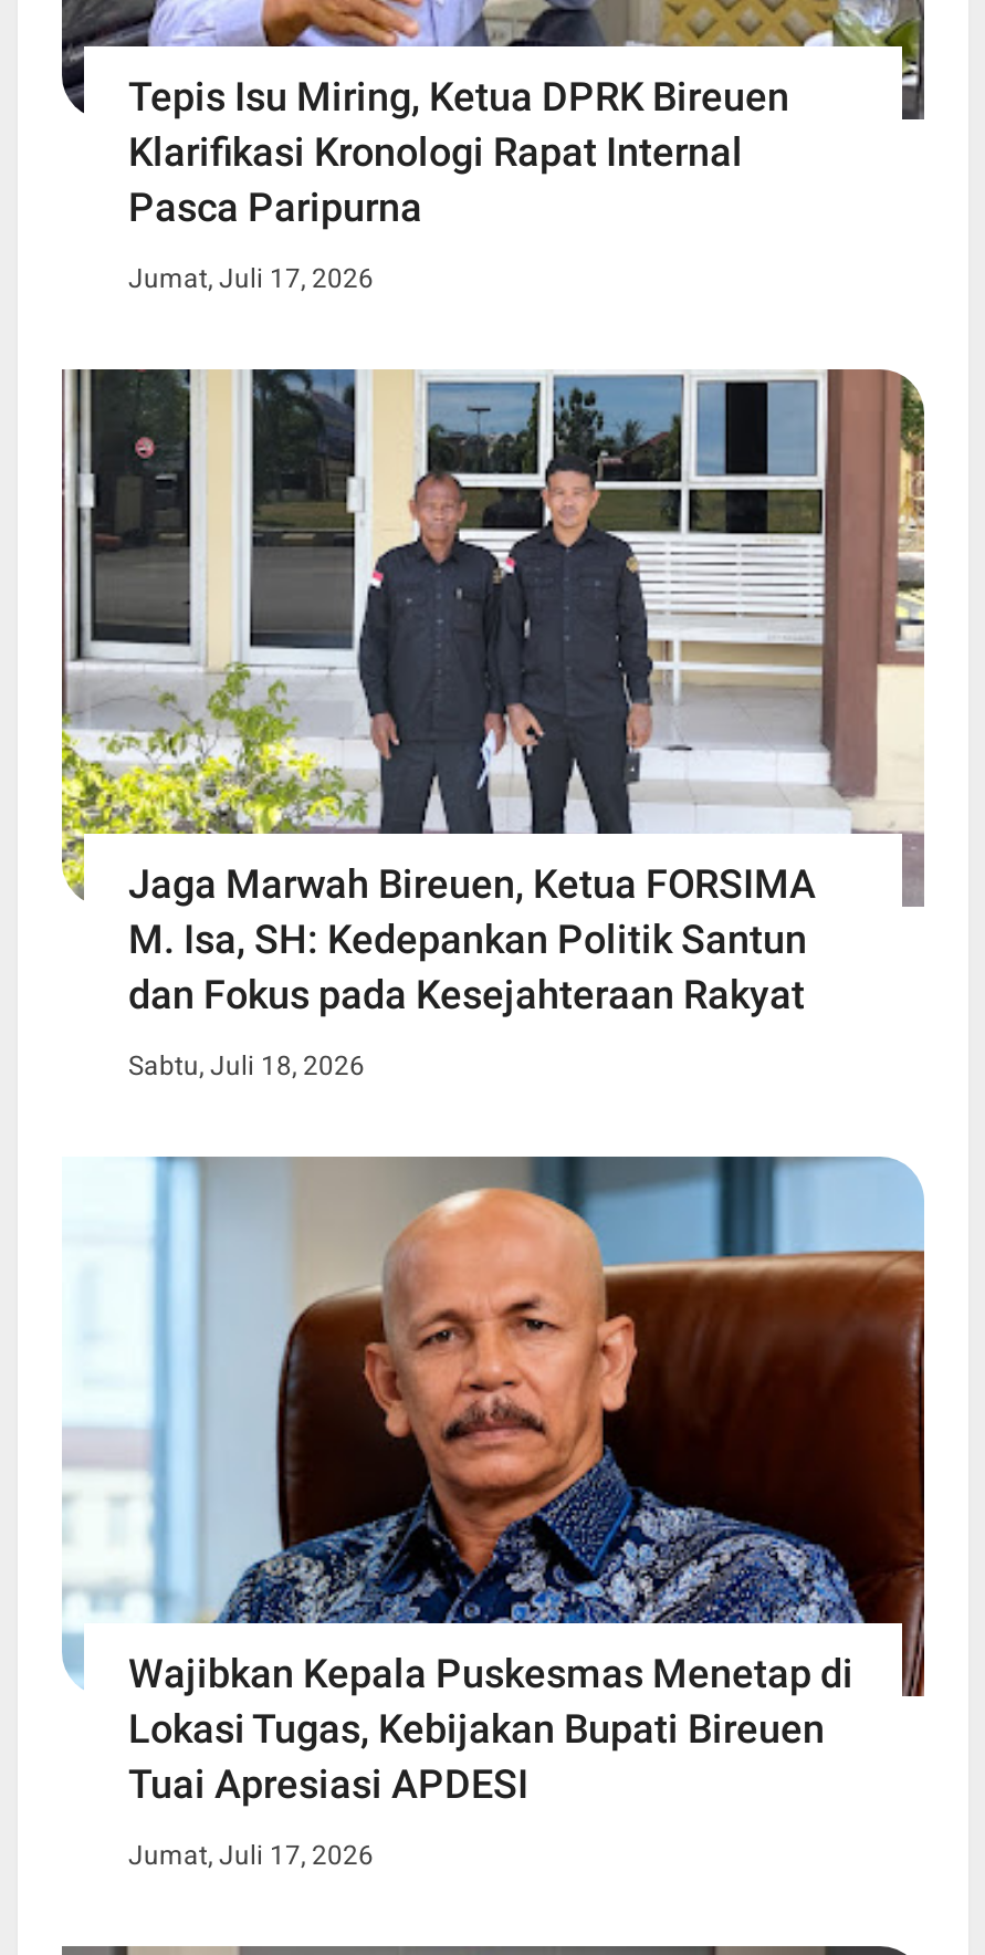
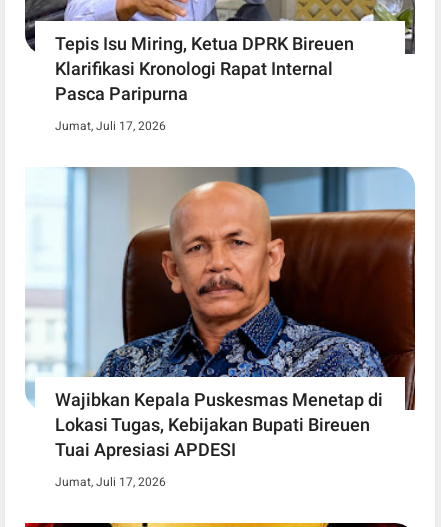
- [image]
- Jaga Marwah Bireuen, Ketua FORSIMA
- M. Isa, SH: Kedepankan Politik Santun
- dan Fokus pada Kesejahteraan Rakyat
- Sabtu, Juli 18, 2026
